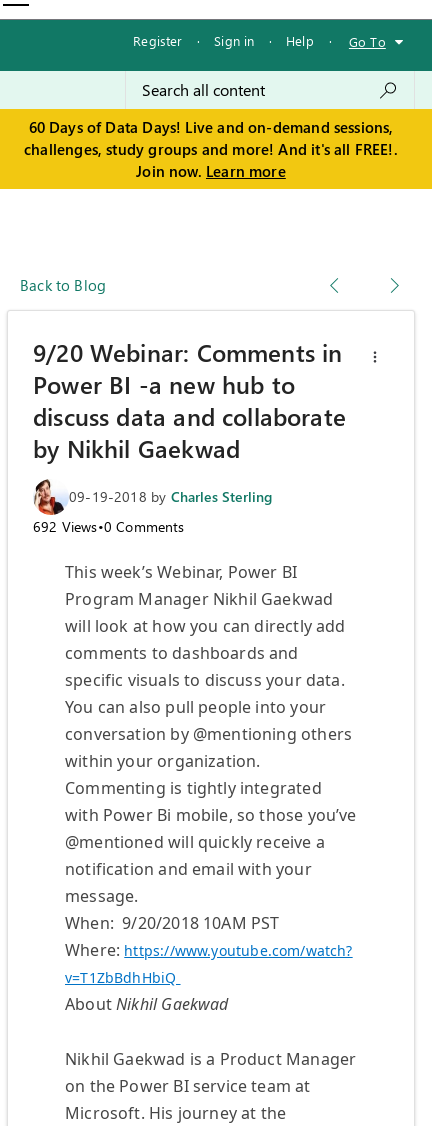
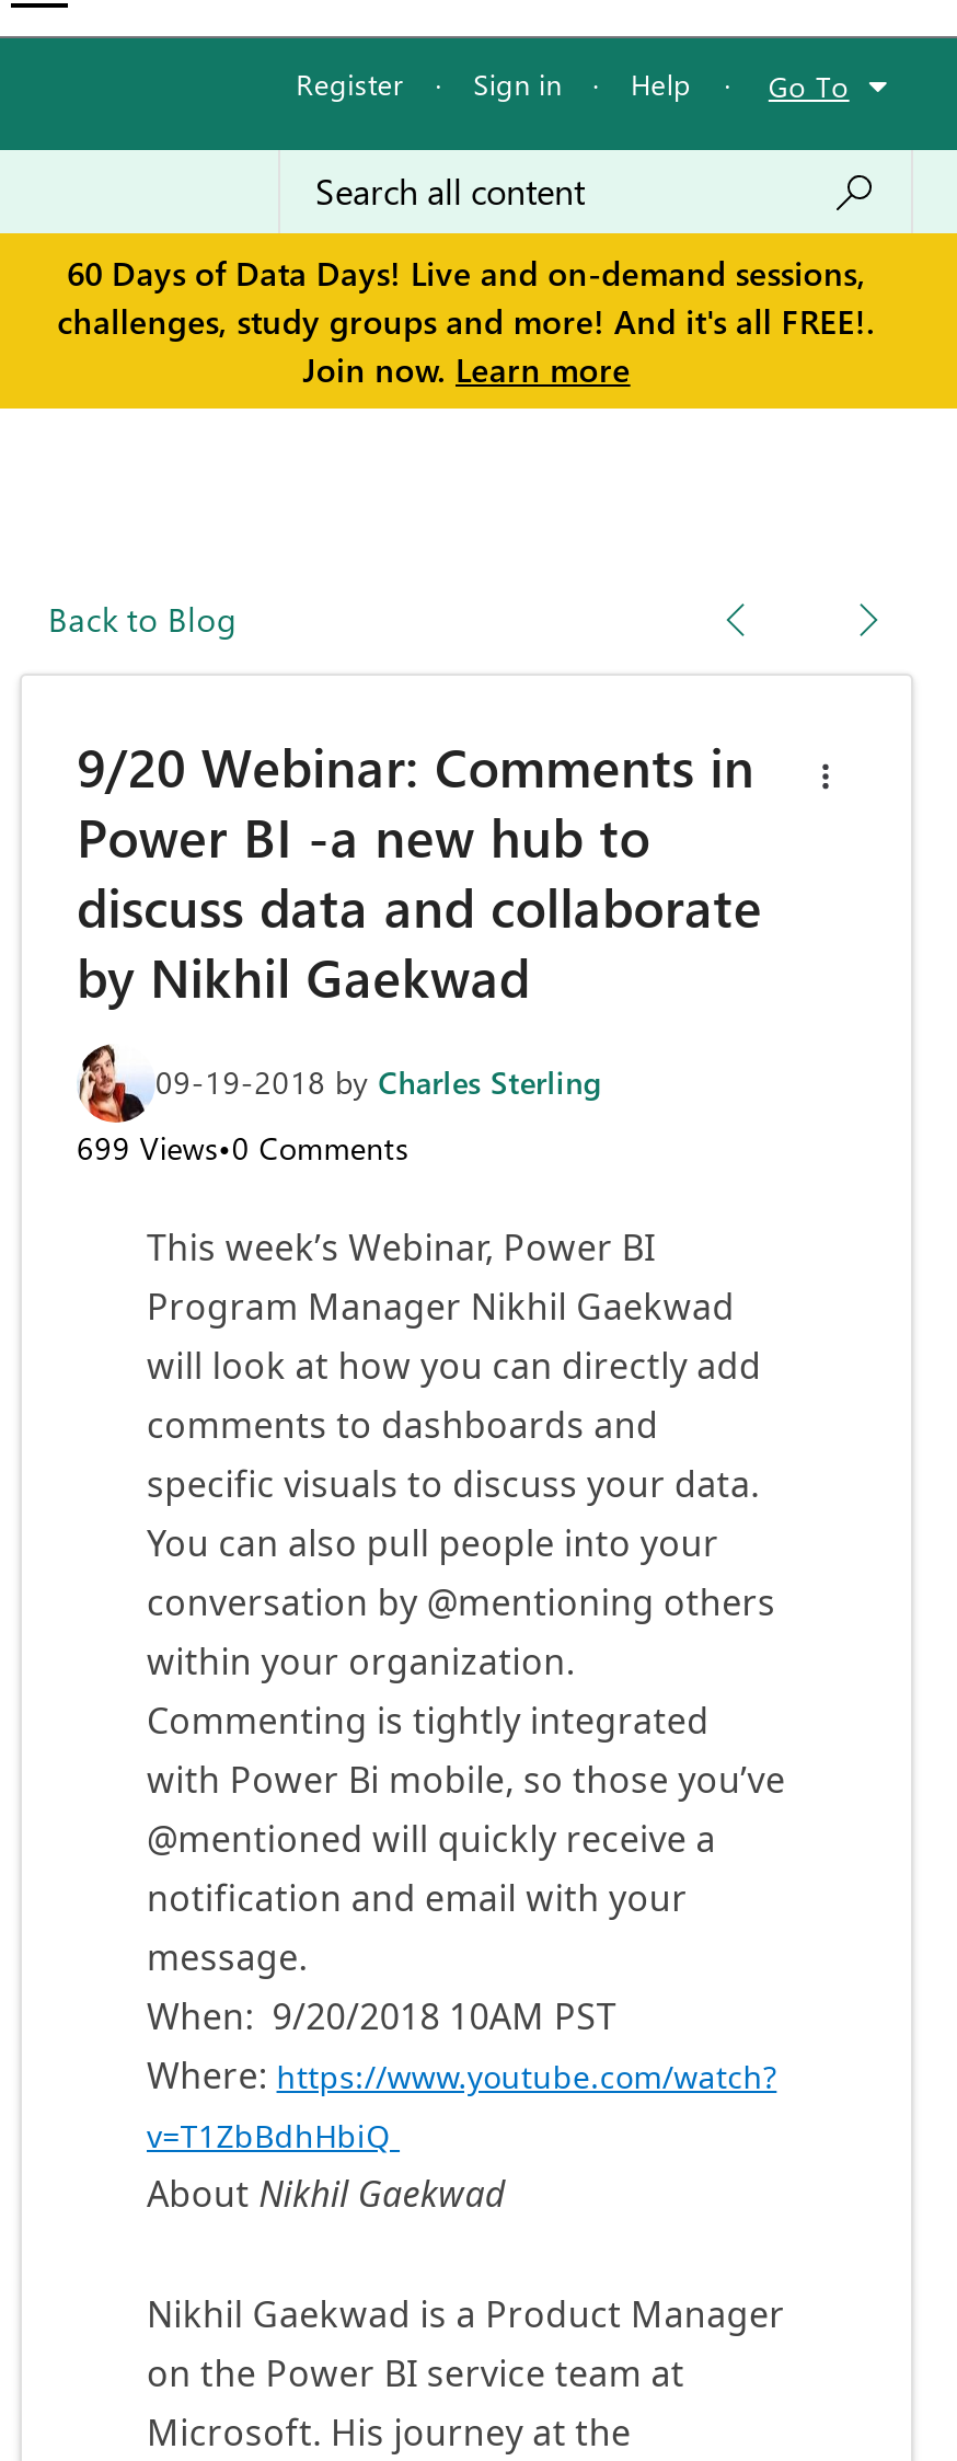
- 692 Views•0 Comments
+ 699 Views•0 Comments
